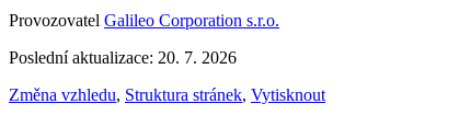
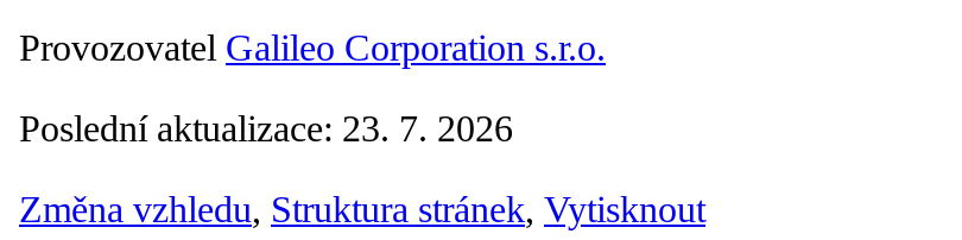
- Poslední aktualizace: 20. 7. 2026
+ Poslední aktualizace: 23. 7. 2026
